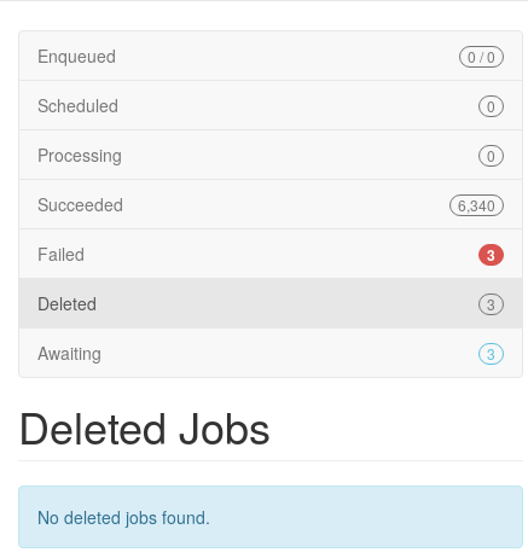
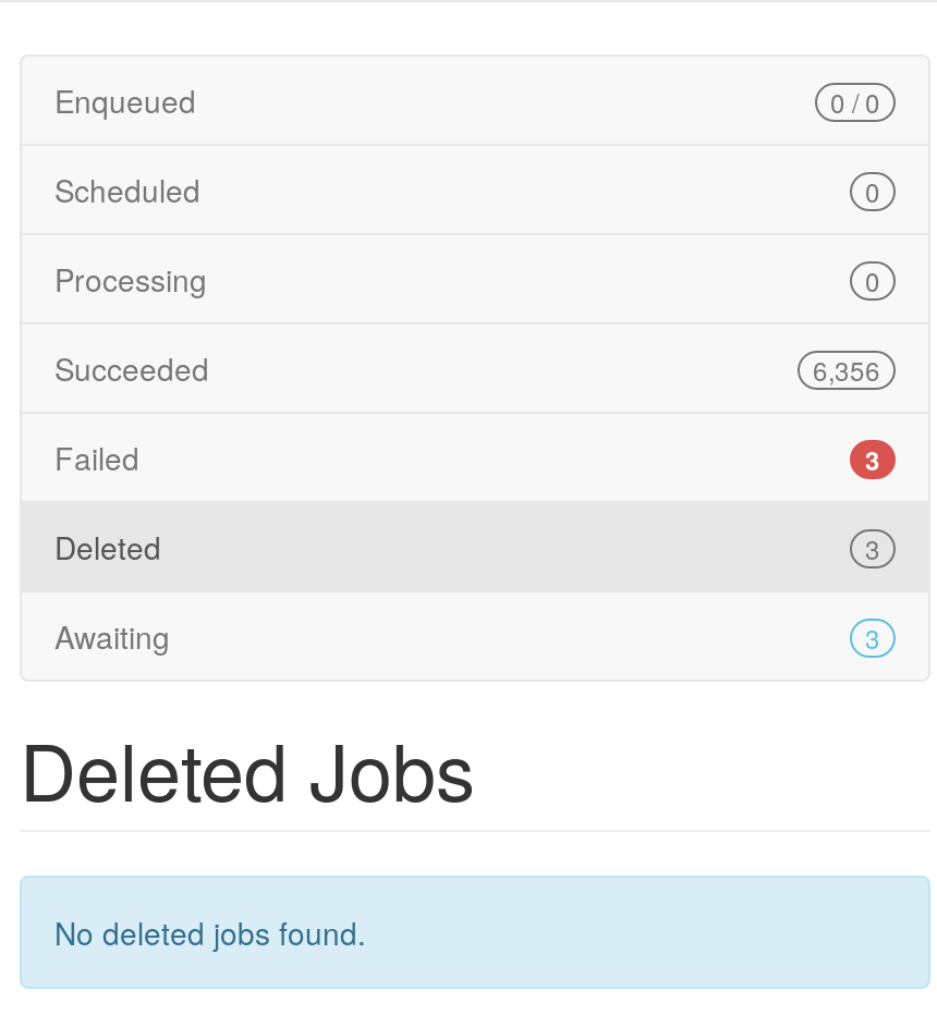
- 6,340
+ 6,356
